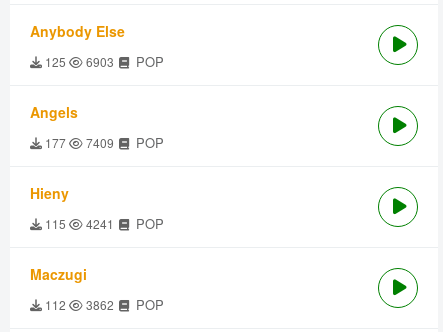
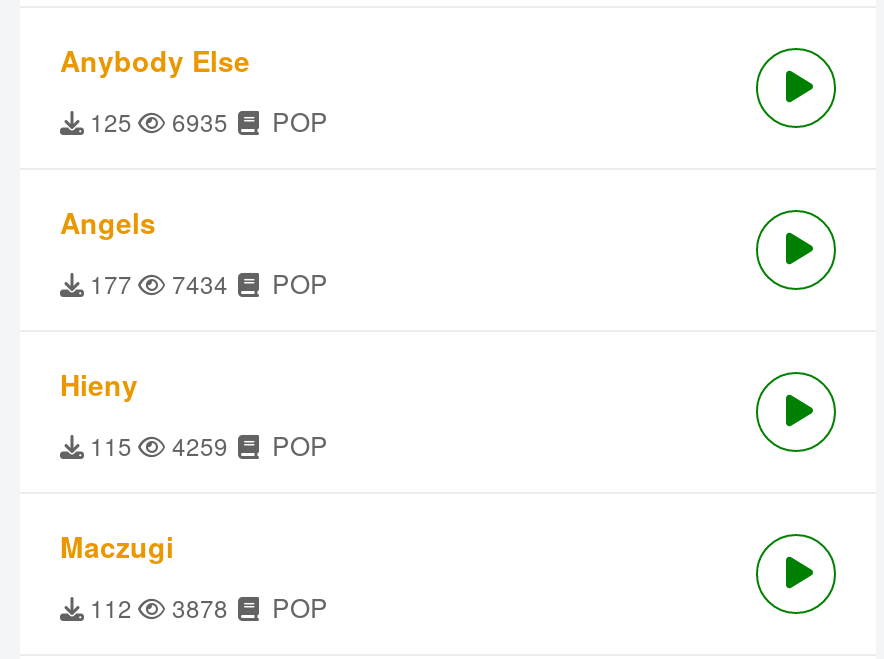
- 125 6903 POP
+ 125 6935 POP

- 177 7409 POP
+ 177 7434 POP

- 115 4241 POP
+ 115 4259 POP

- 112 3862 POP
+ 112 3878 POP
